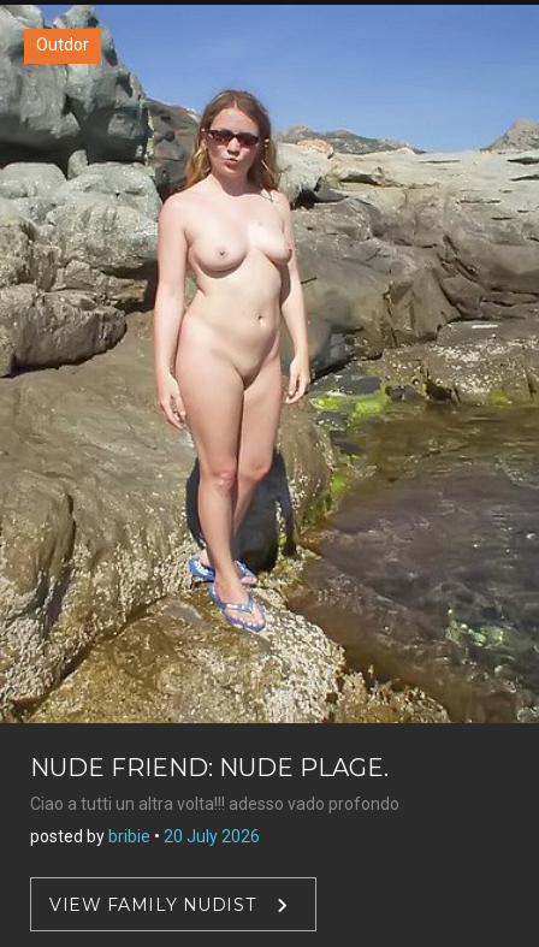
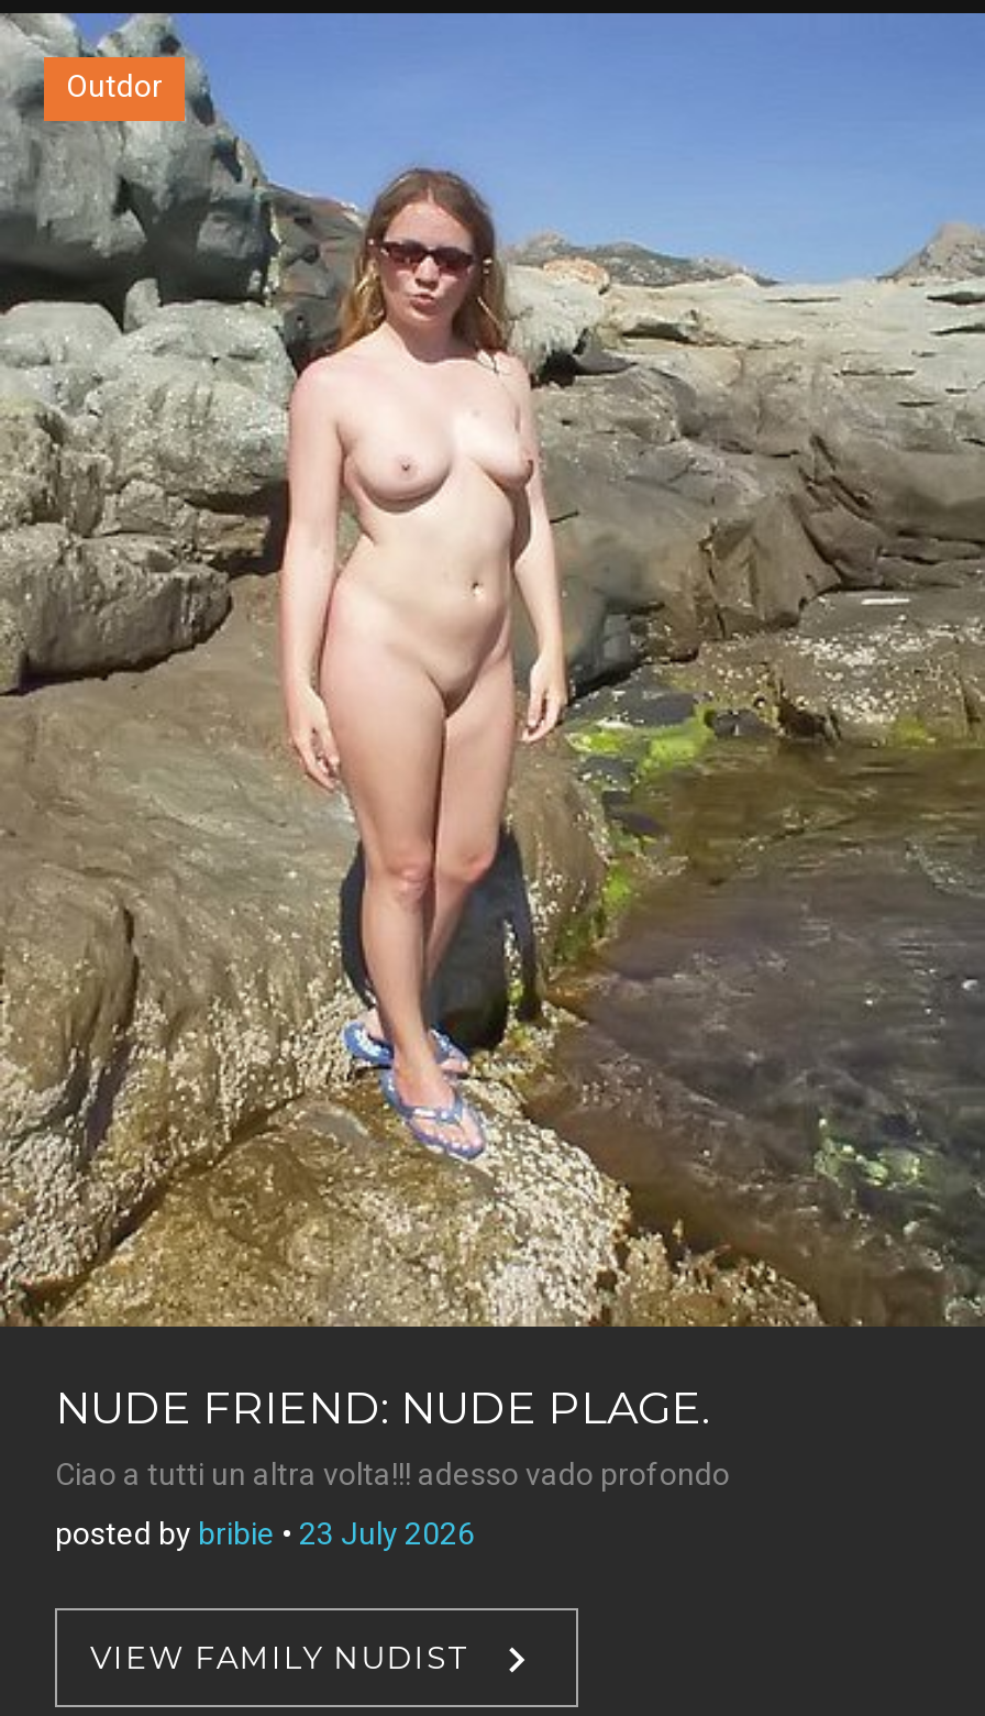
- posted by bribie • 20 July 2026
+ posted by bribie • 23 July 2026
